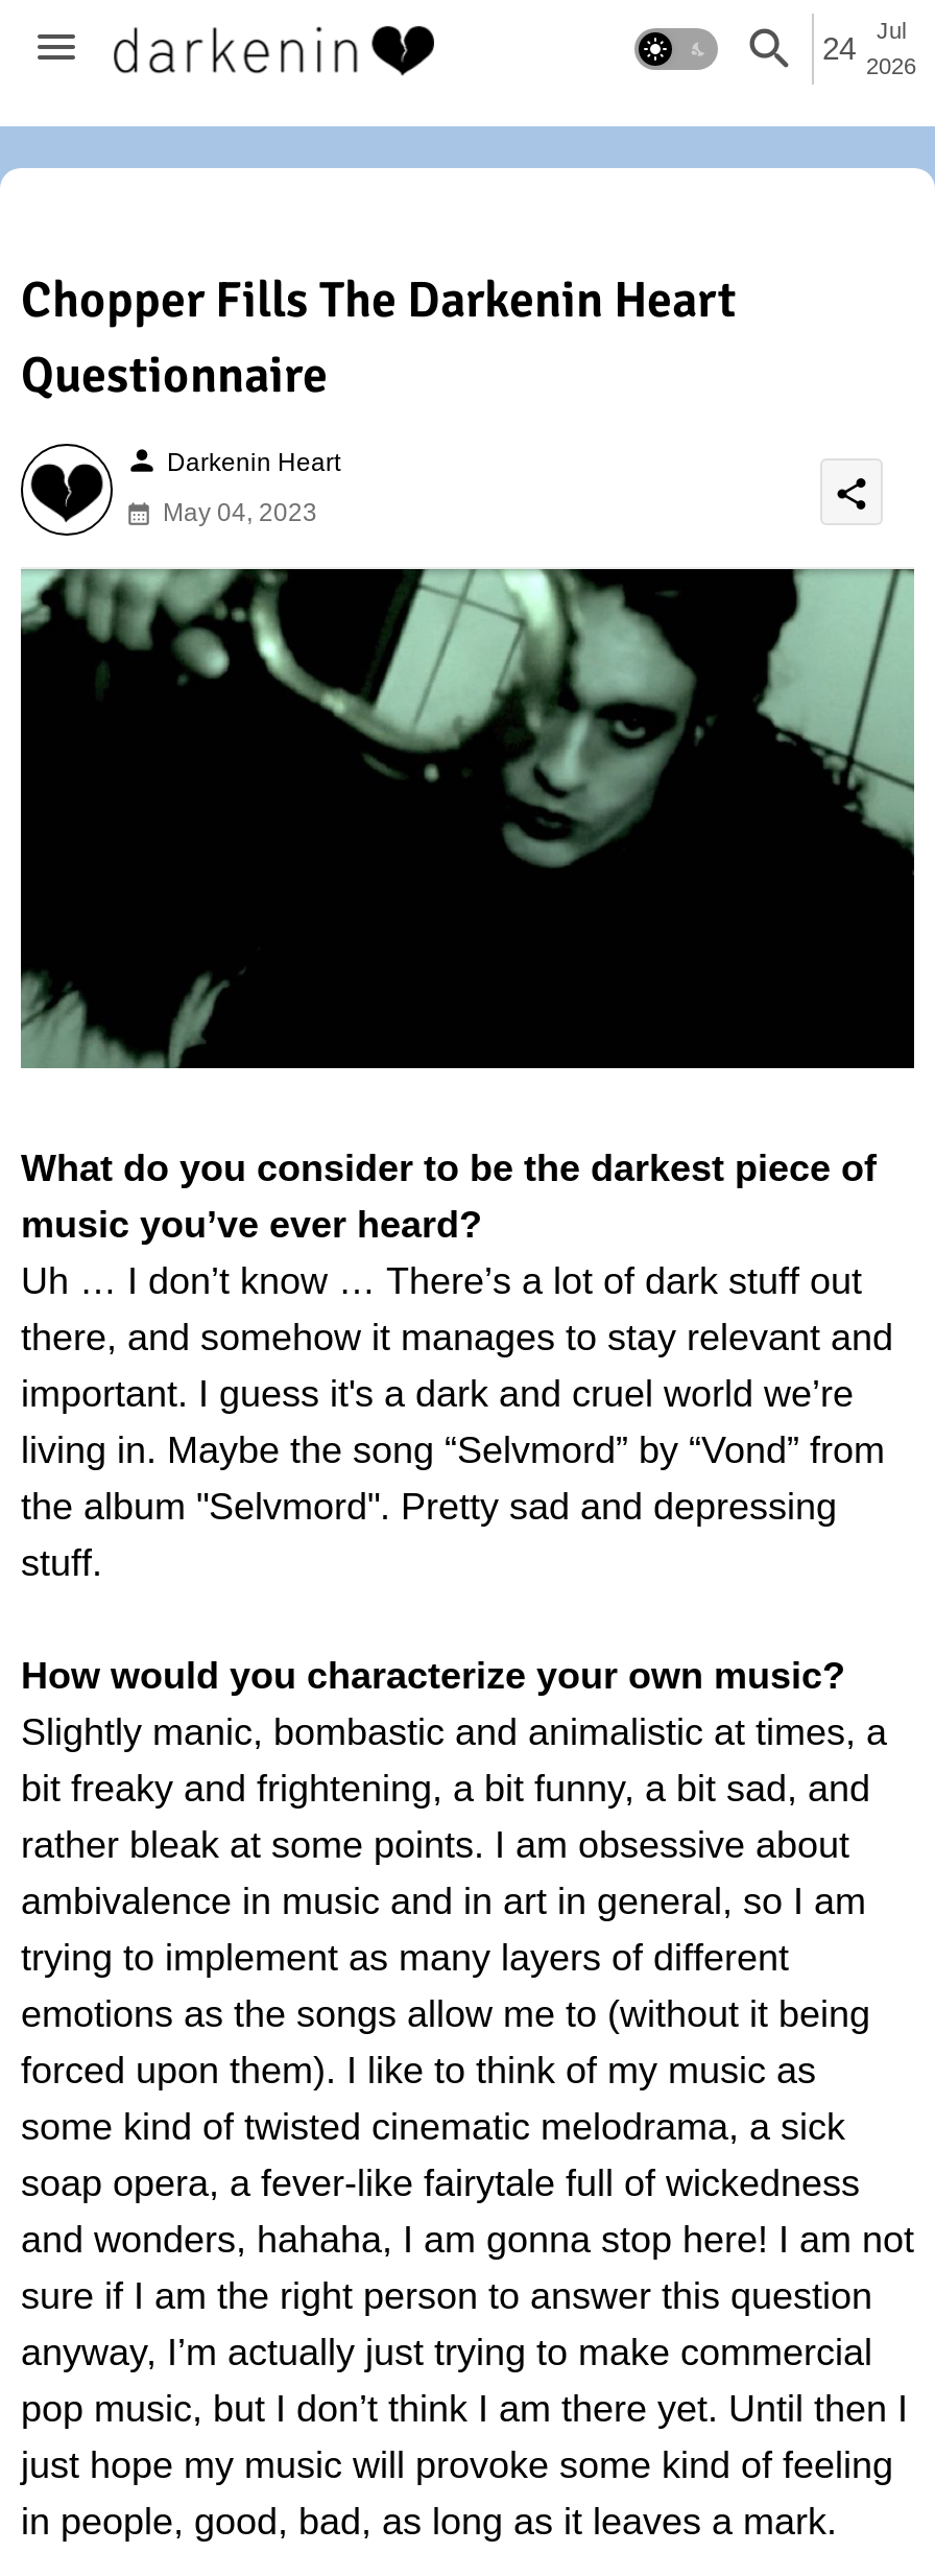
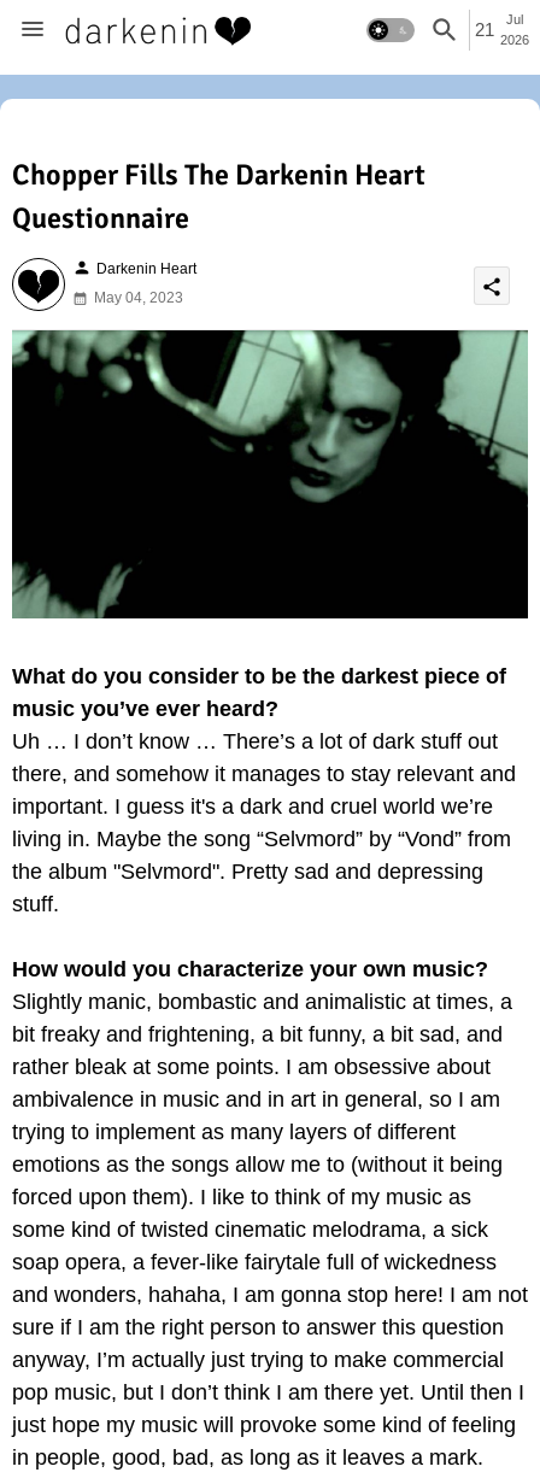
- 24 2026
+ 21 2026
